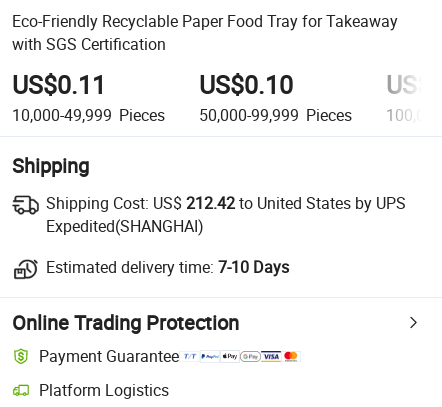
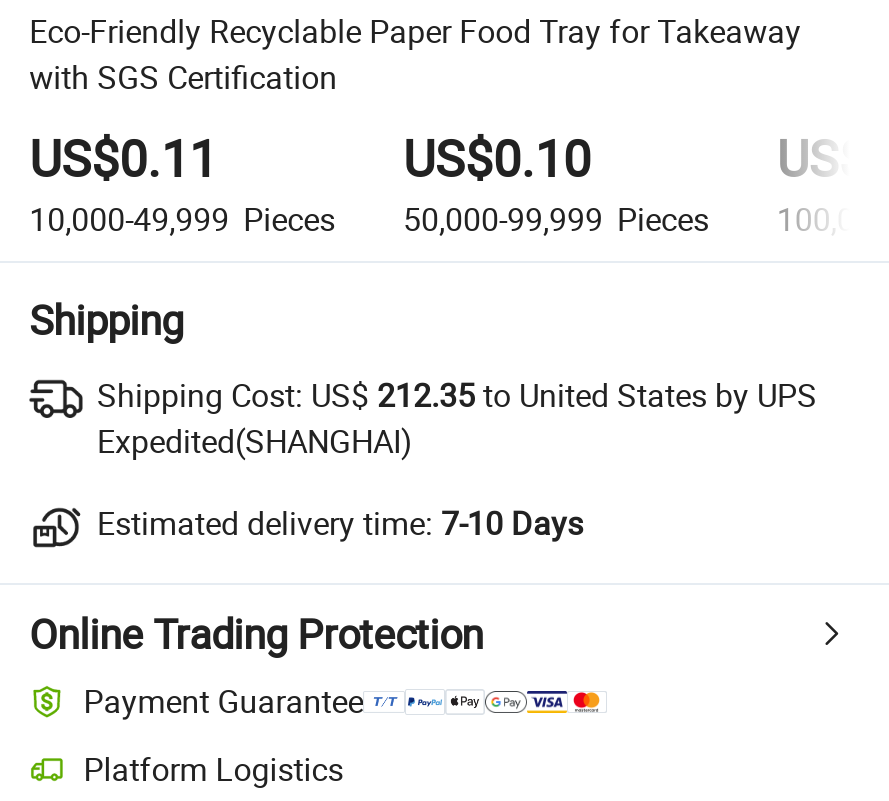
- Shipping Cost: US$212.42 to United States by UPS
+ Shipping Cost: US$212.35 to United States by UPS
